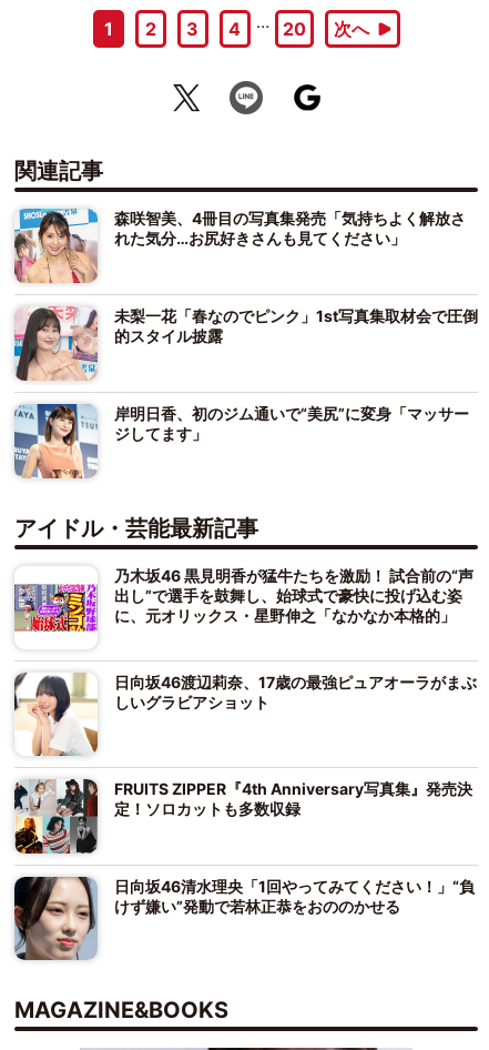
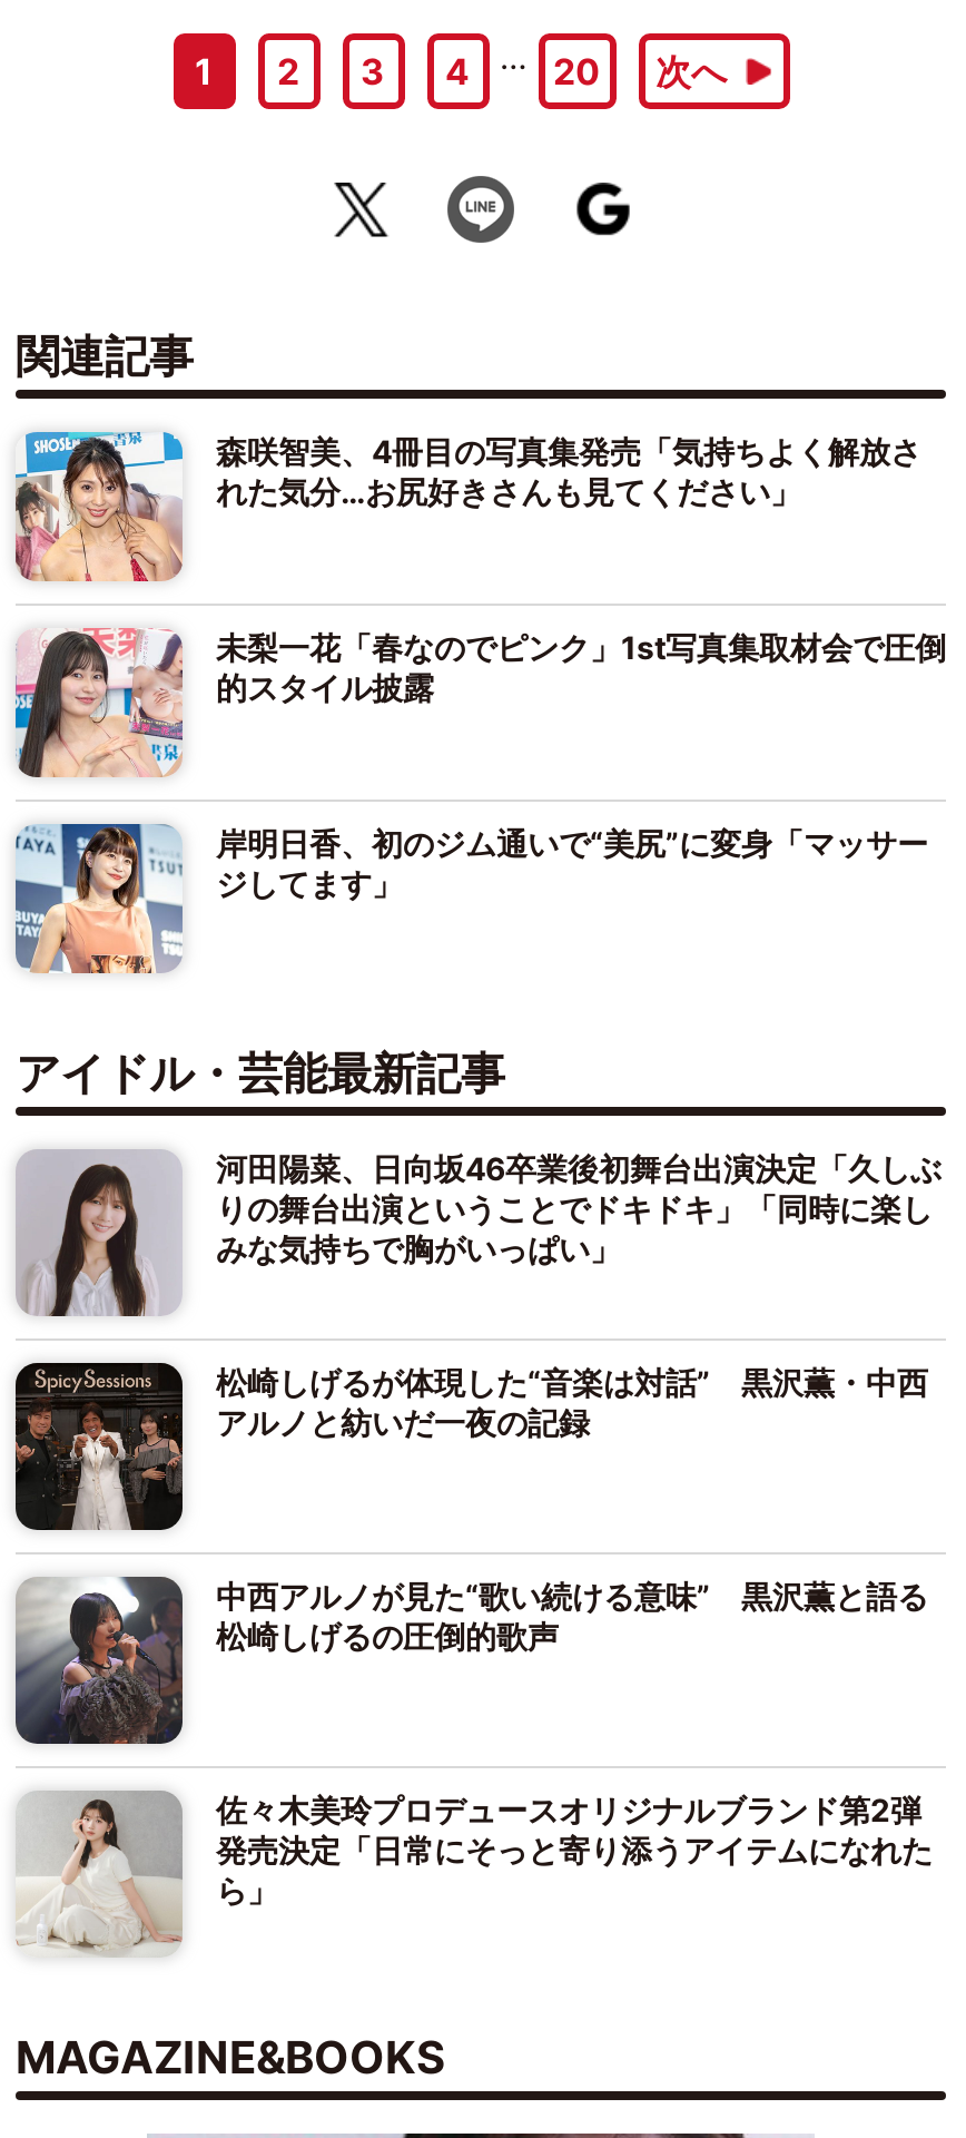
- [image]
- 乃木坂46 黒見明香が猛牛たちを激励！ 試合前の“声
- 出し”で選手を鼓舞し、始球式で豪快に投げ込む姿
- に、元オリックス・星野伸之「なかなか本格的」
+ [image]
+ 河田陽菜、日向坂46卒業後初舞台出演決定「久しぶ
+ りの舞台出演ということでドキドキ」「同時に楽し
+ みな気持ちで胸がいっぱい」

- [image]
- 日向坂46渡辺莉奈、17歳の最強ピュアオーラがまぶ
- しいグラビアショット
+ [image]
+ 松崎しげるが体現した“音楽は対話” 黒沢薫・中西
+ アルノと紡いだ一夜の記録

- [image]
- FRUITS ZIPPER『4th Anniversary写真集』発売決
- 定！ソロカットも多数収録
+ [image]
+ 中西アルノが見た“歌い続ける意味” 黒沢薫と語る
+ 松崎しげるの圧倒的歌声

- [image]
- 日向坂46清水理央「1回やってみてください！」“負
- けず嫌い”発動で若林正恭をおののかせる
+ [image]
+ 佐々木美玲プロデュースオリジナルブランド第2弾
+ 発売決定「日常にそっと寄り添うアイテムになれた
+ ら」
